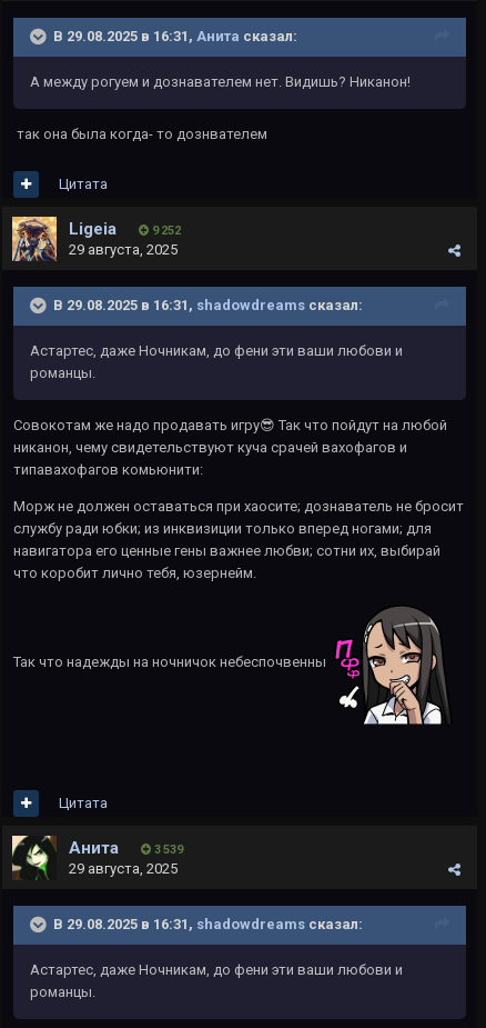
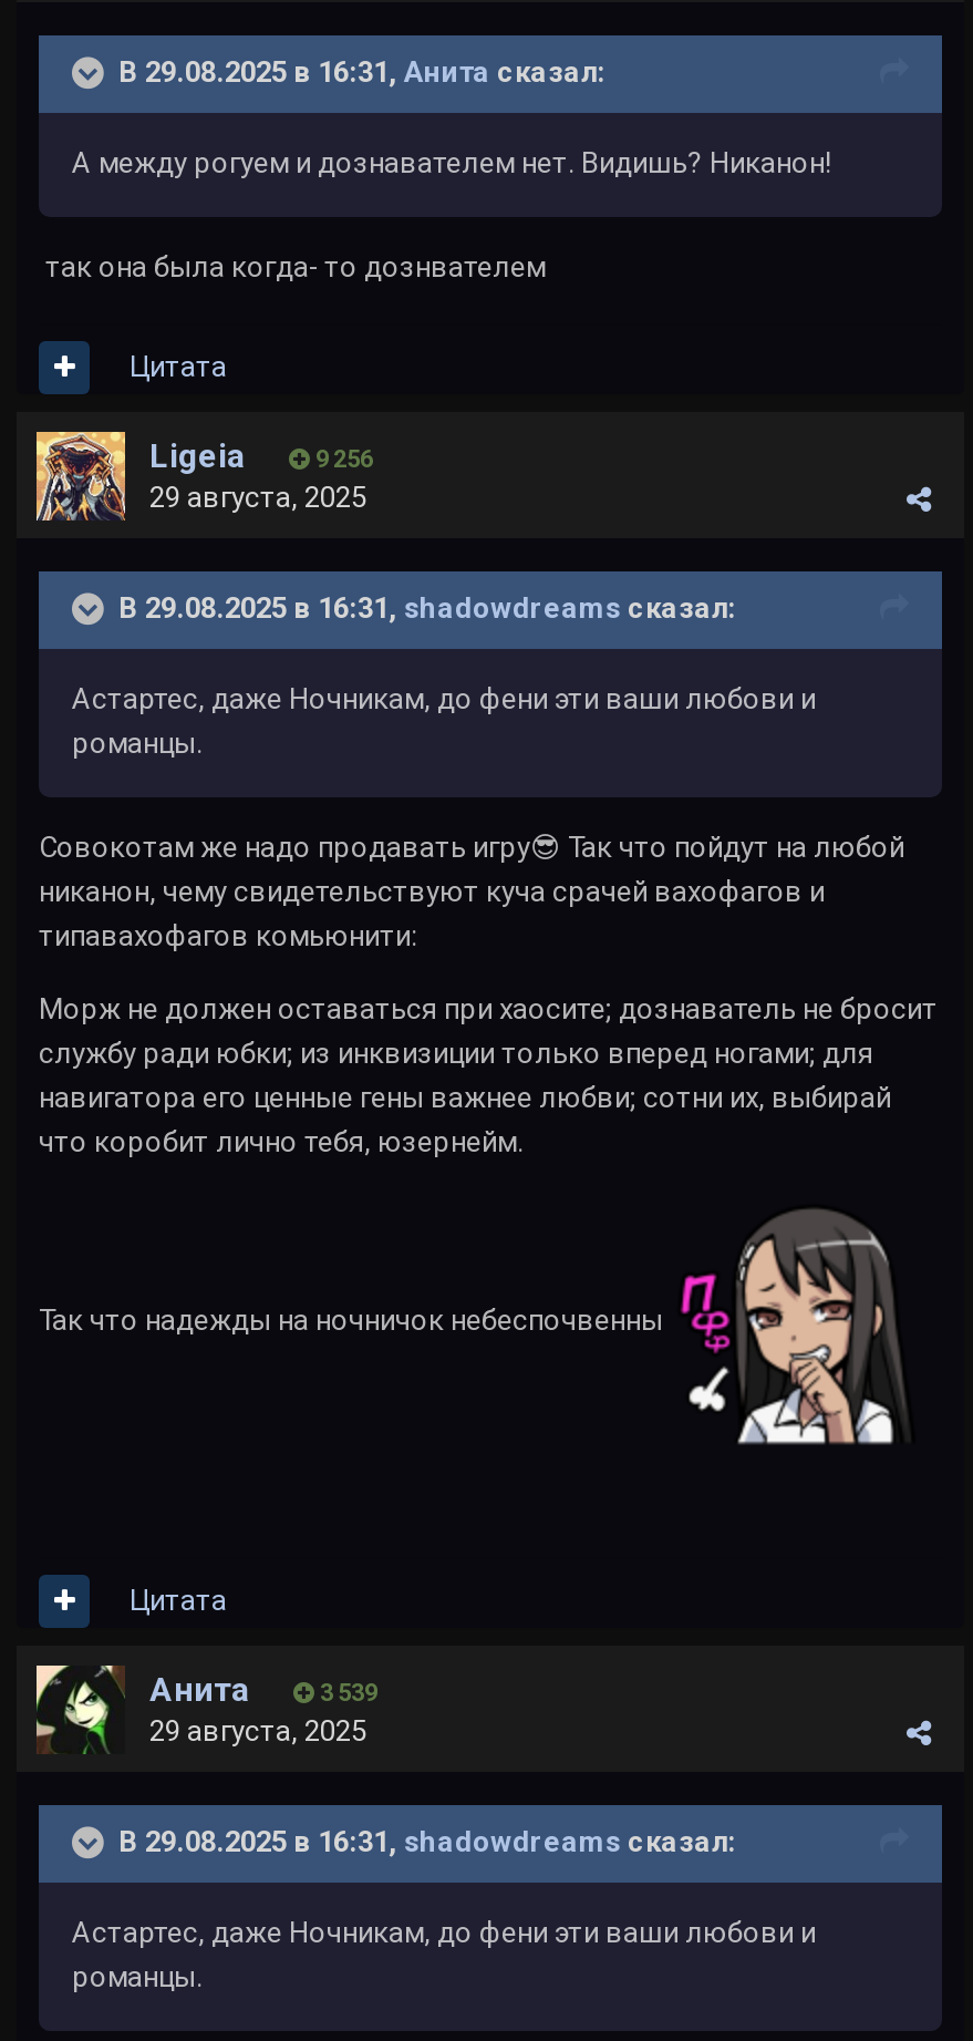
- 9 252
+ 9 256
